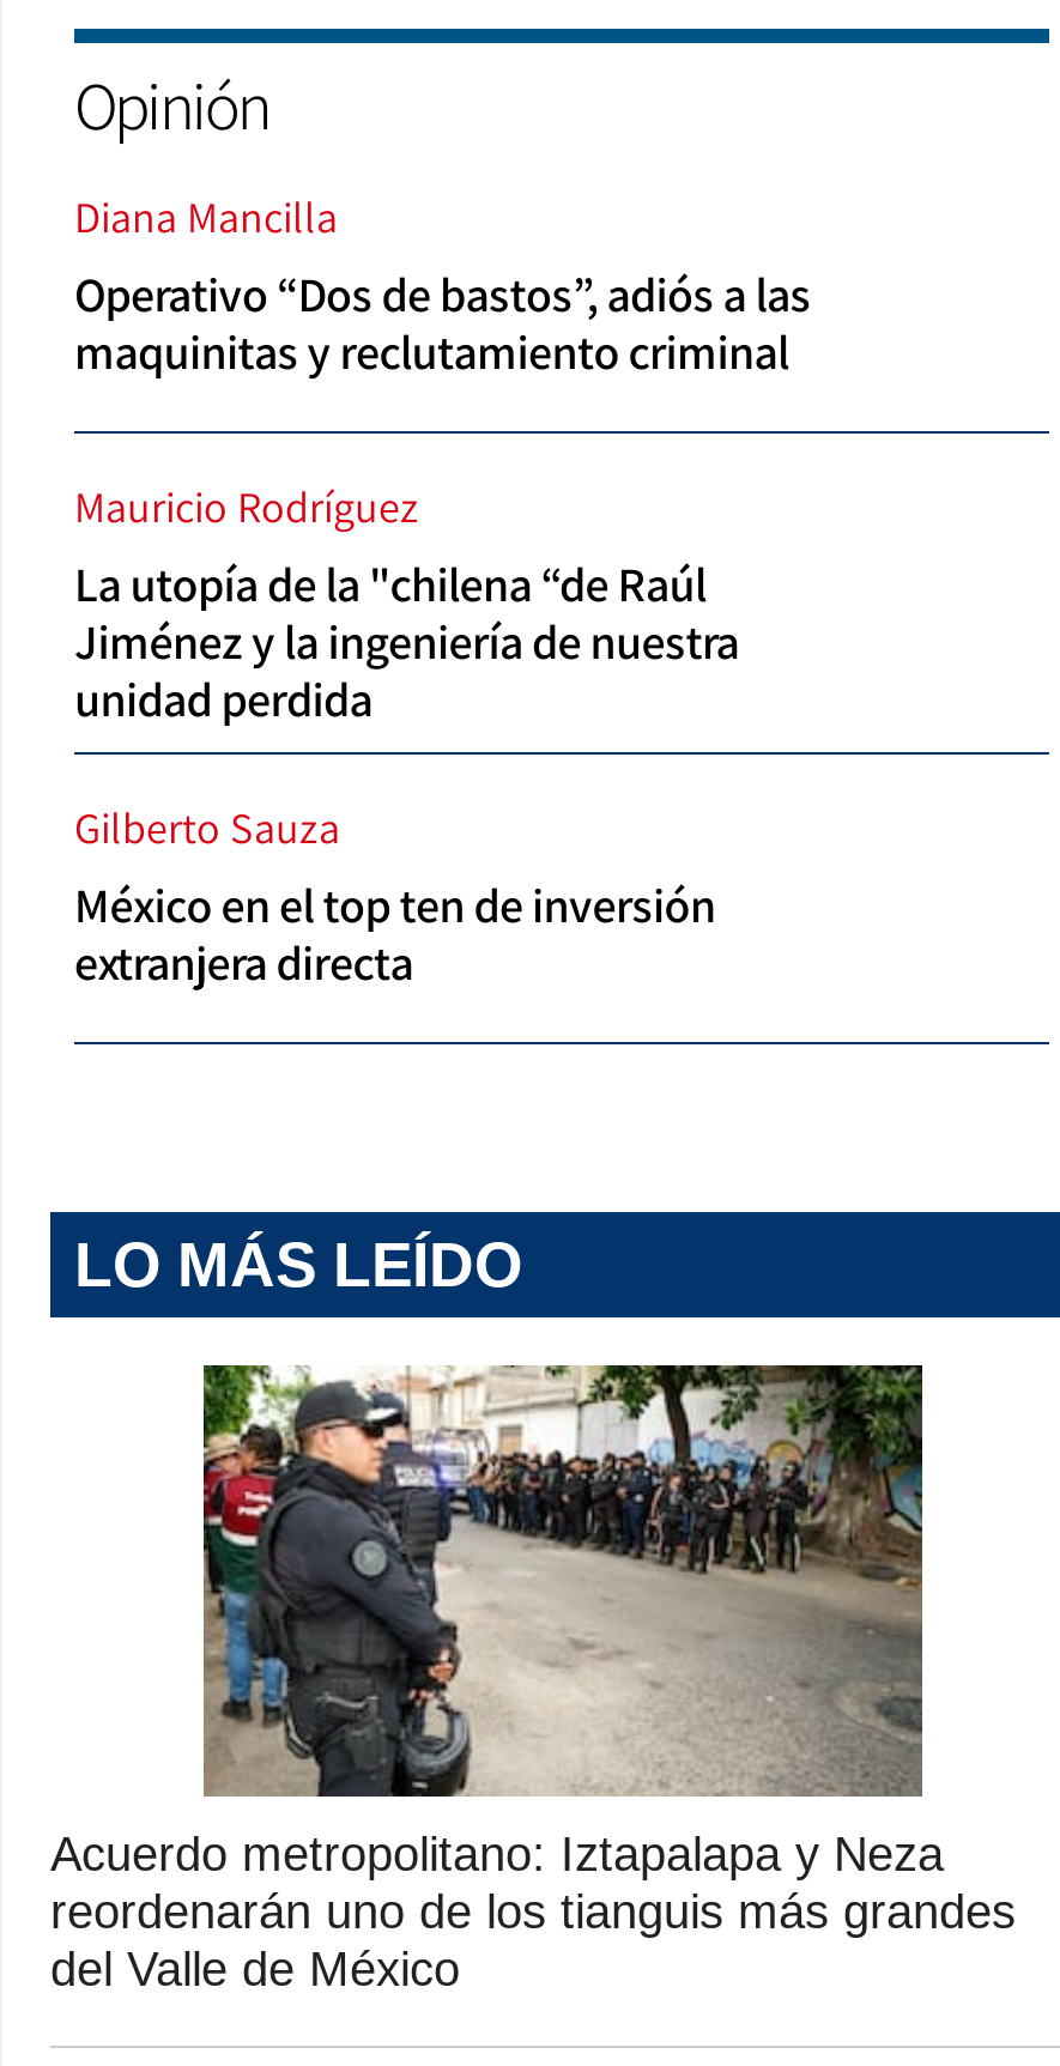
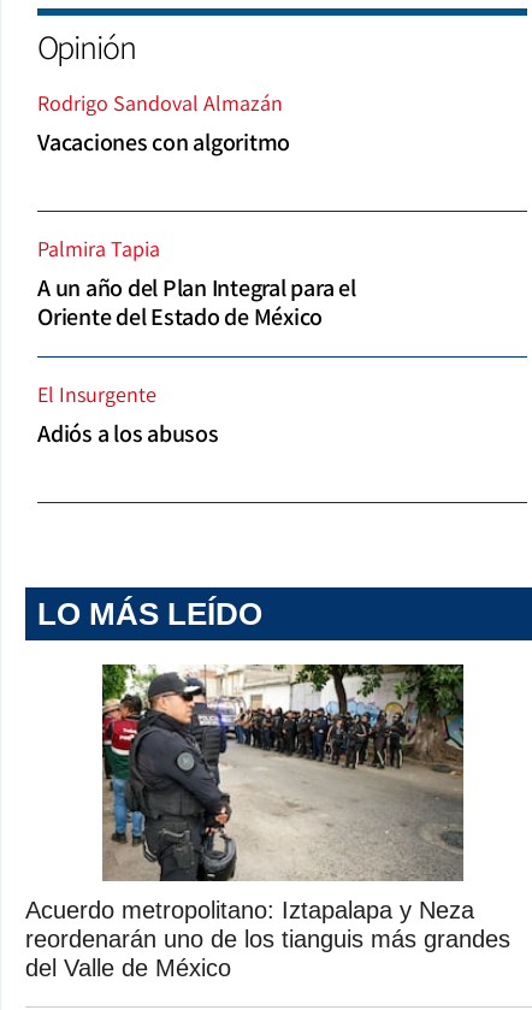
- Diana Mancilla
- Operativo “Dos de bastos”, adiós a las
- maquinitas y reclutamiento criminal
+ Rodrigo Sandoval Almazán
+ Vacaciones con algoritmo

- Mauricio Rodríguez
- La utopía de la "chilena “de Raúl
- Jiménez y la ingeniería de nuestra
- unidad perdida
+ Palmira Tapia
+ A un año del Plan Integral para el
+ Oriente del Estado de México

- Gilberto Sauza
- México en el top ten de inversión
- extranjera directa
+ El Insurgente
+ Adiós a los abusos
